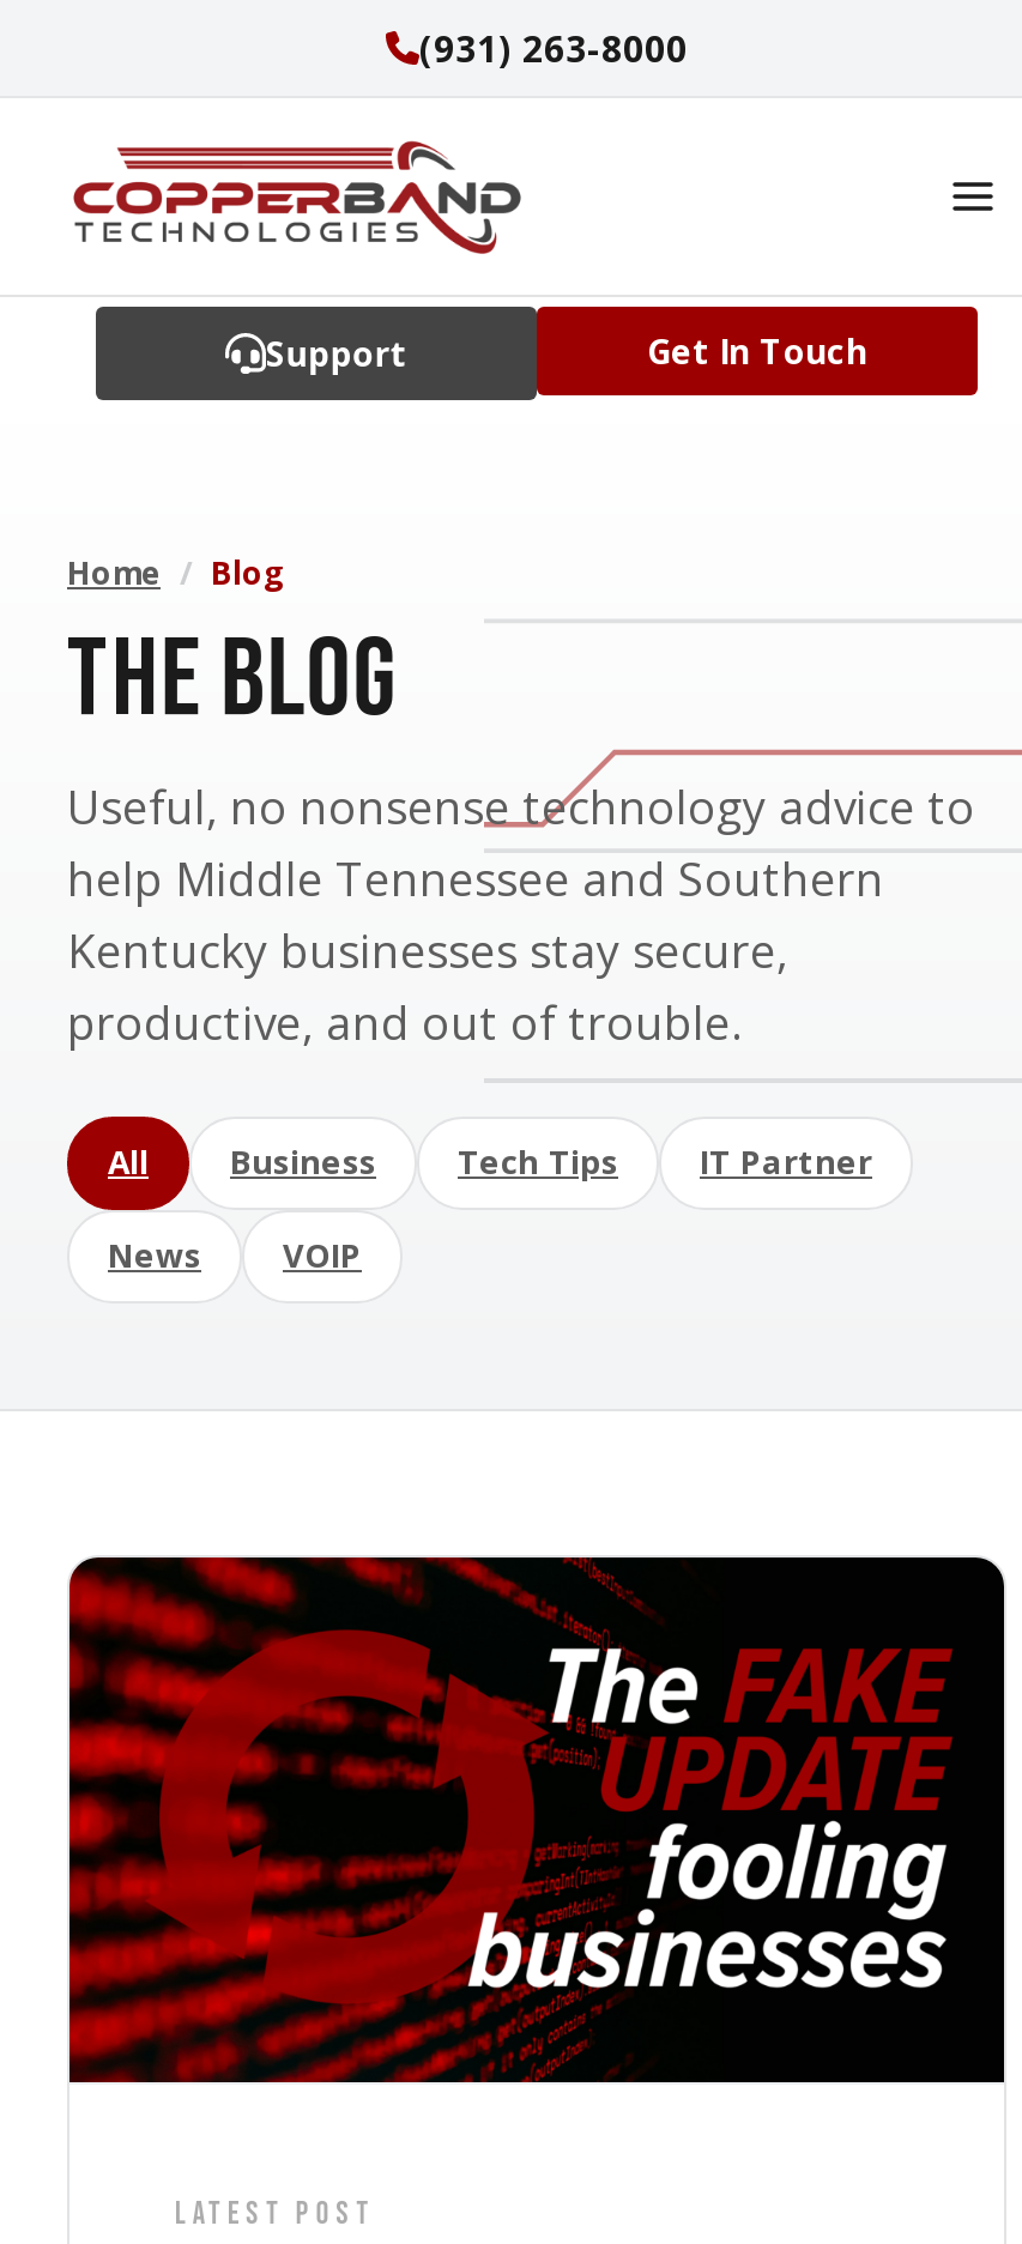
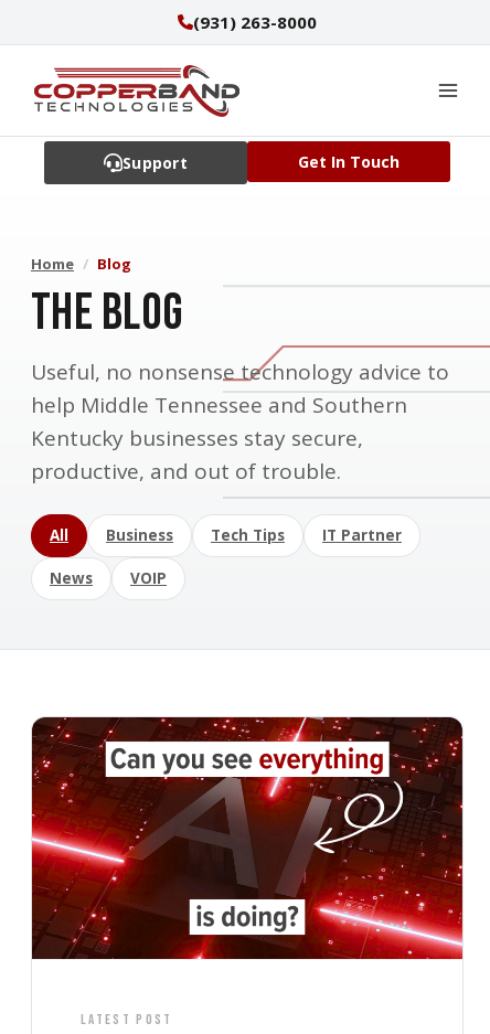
- [image]
+ [image]
